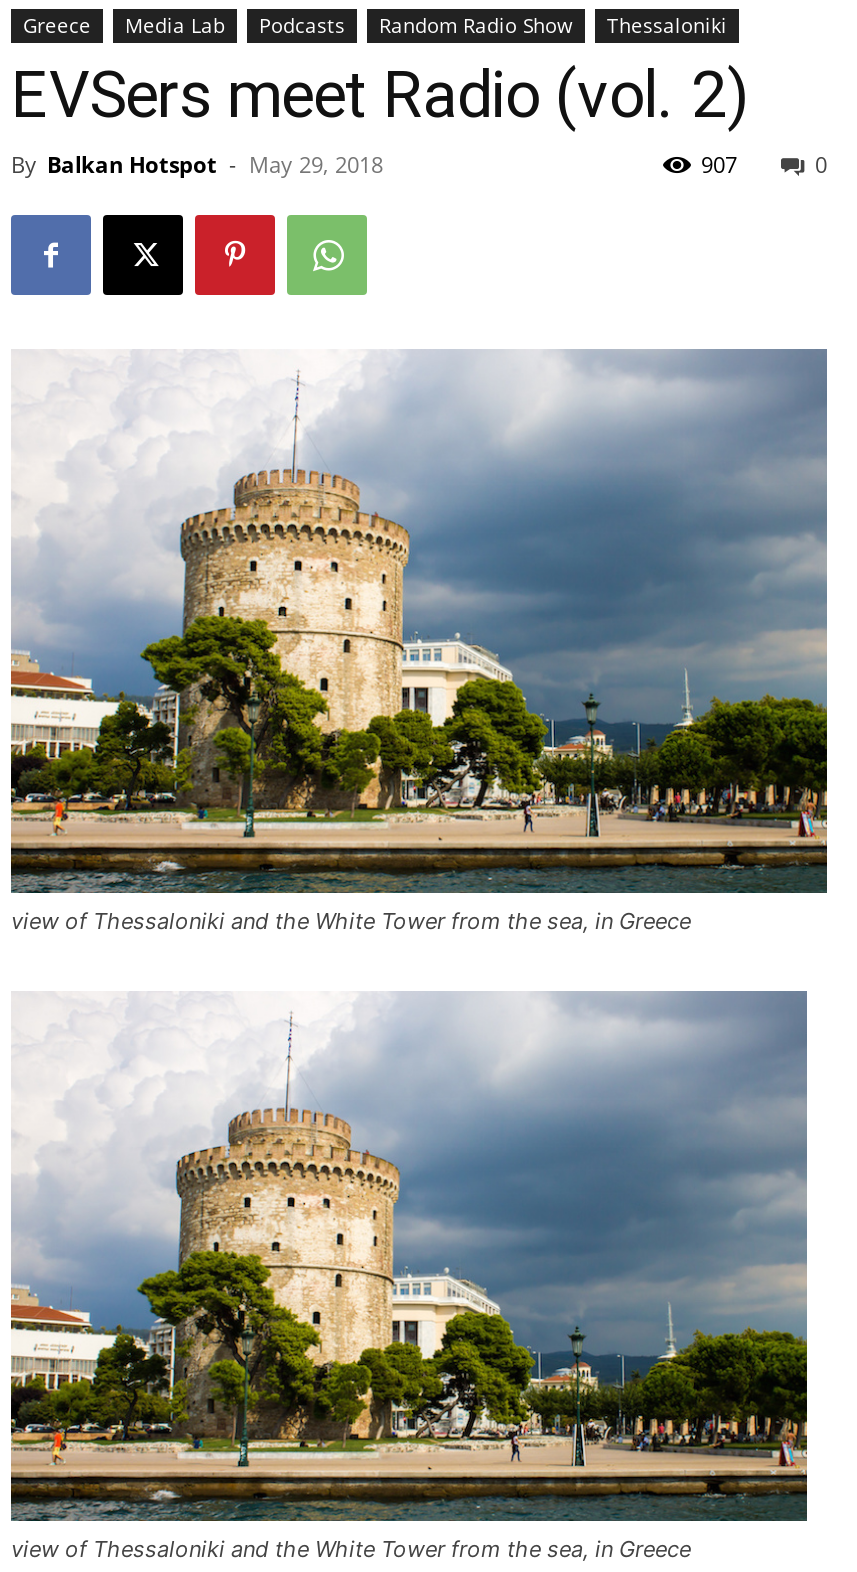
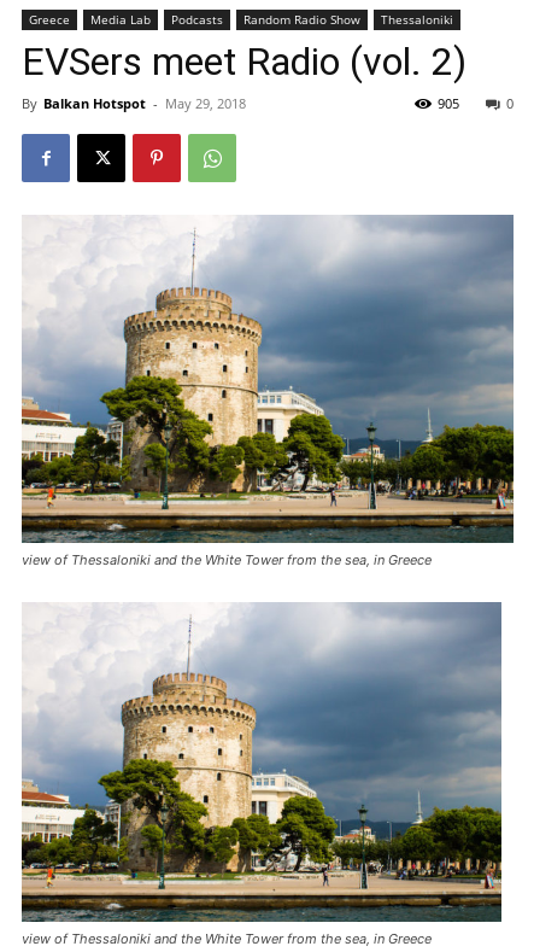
- 907
+ 905
